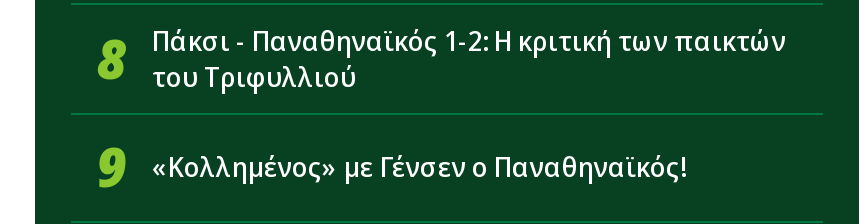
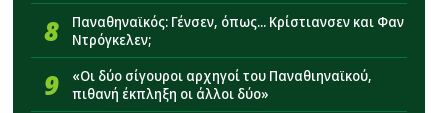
- Πάκσι - Παναθηναϊκός 1-2: Η κριτική των παικτών
- του Τριφυλλιού
+ Παναθηναϊκός: Γένσεν, όπως... Κρίστιανσεν και Φαν
+ Ντρόγκελεν;

- «Κολλημένος» με Γένσεν ο Παναθηναϊκός!
+ «Οι δύο σίγουροι αρχηγοί του Παναθιηναϊκού,
+ πιθανή έκπληξη οι άλλοι δύο»
